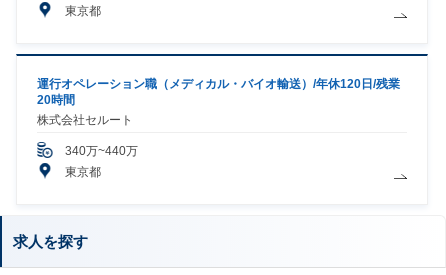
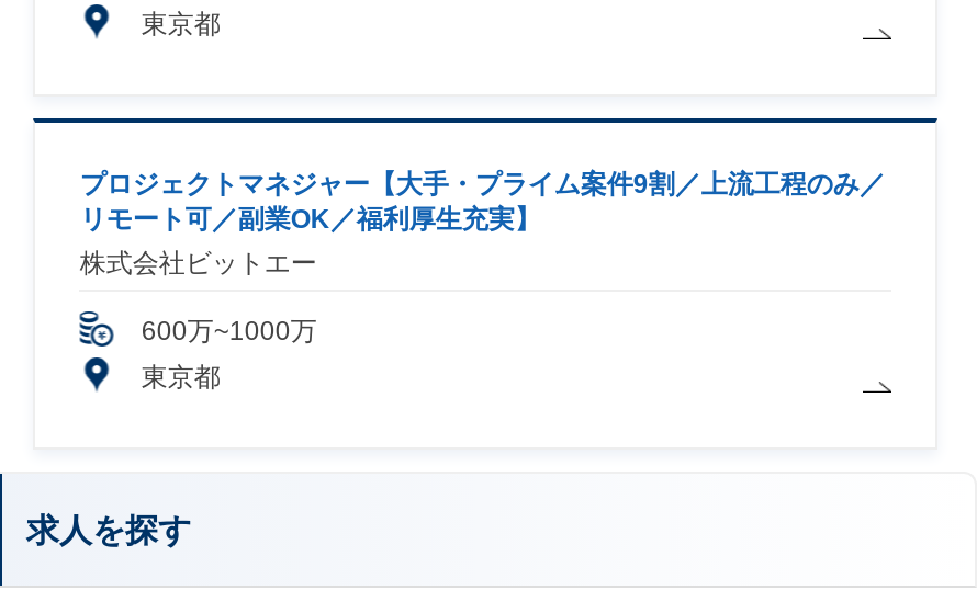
- 運行オペレーション職（メディカル・バイオ輸送）/年休120日/残業
- 20時間
- 株式会社セルート
+ プロジェクトマネジャー【大手・プライム案件9割／上流工程のみ／
+ リモート可／副業OK／福利厚生充実】
+ 株式会社ビットエー

- 340万~440万
+ 600万~1000万
